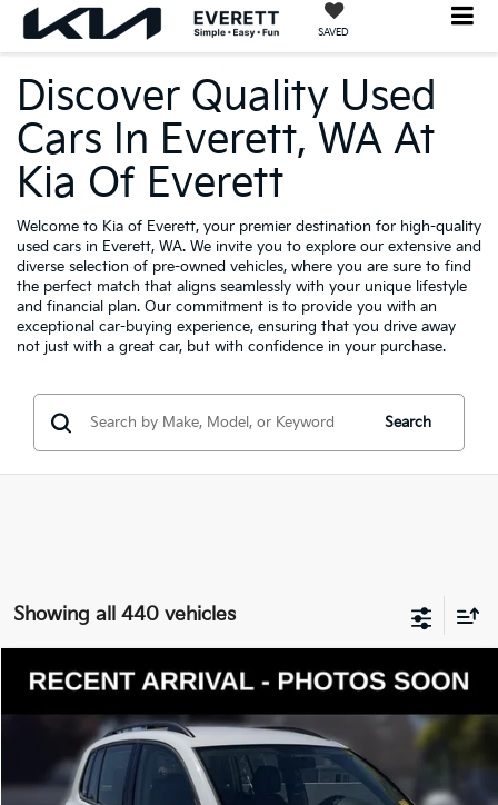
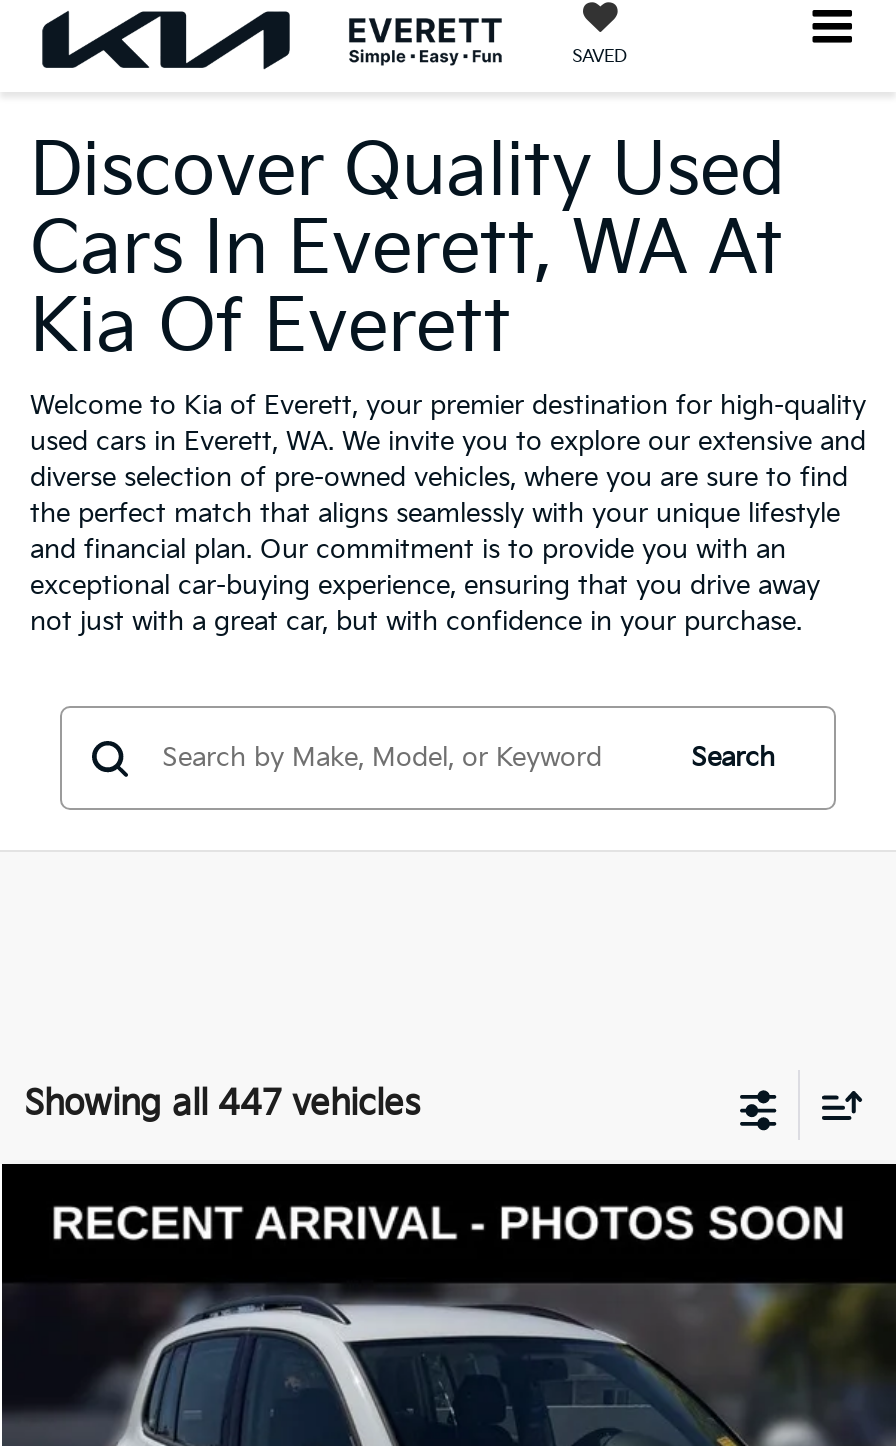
- Showing all 440 vehicles
+ Showing all 447 vehicles
